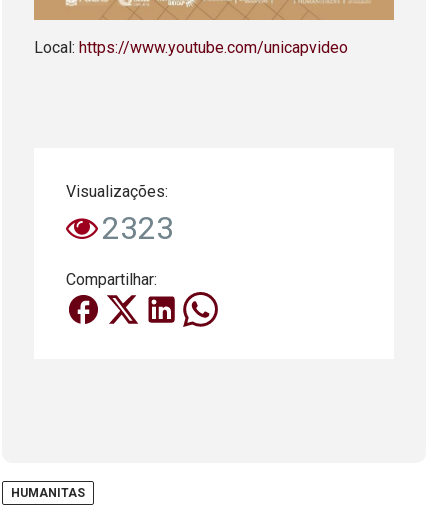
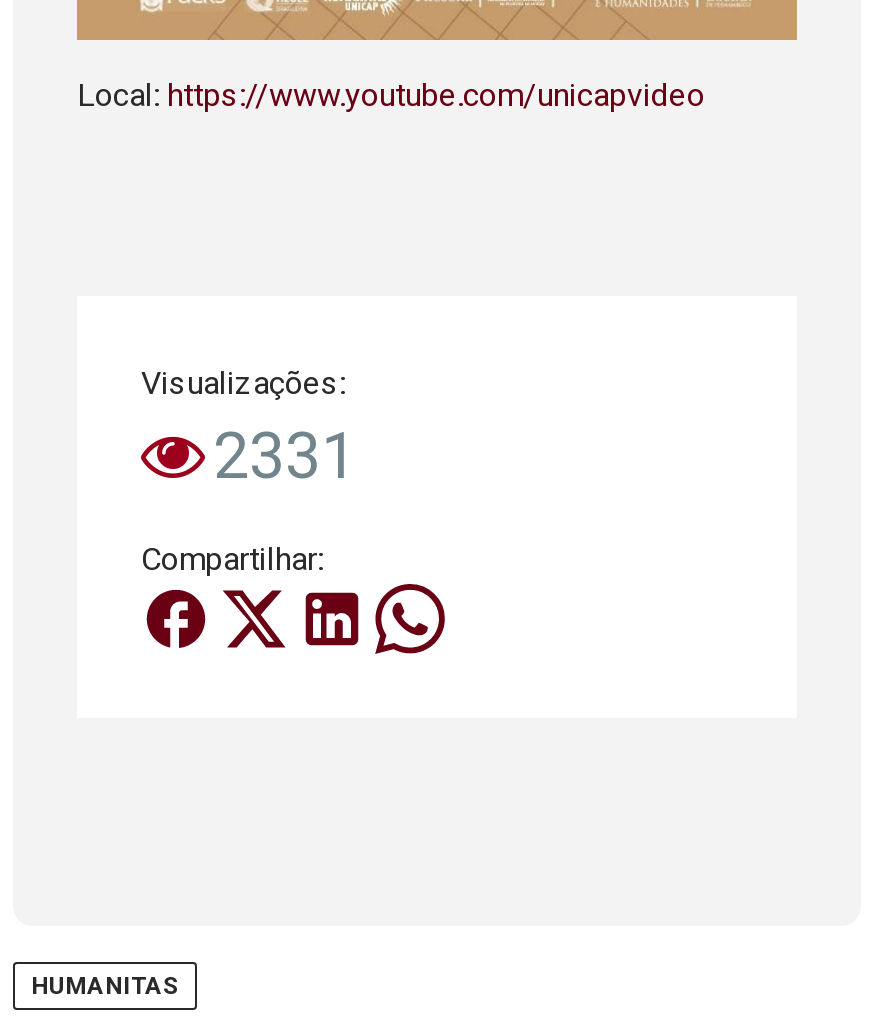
- 2323
+ 2331
